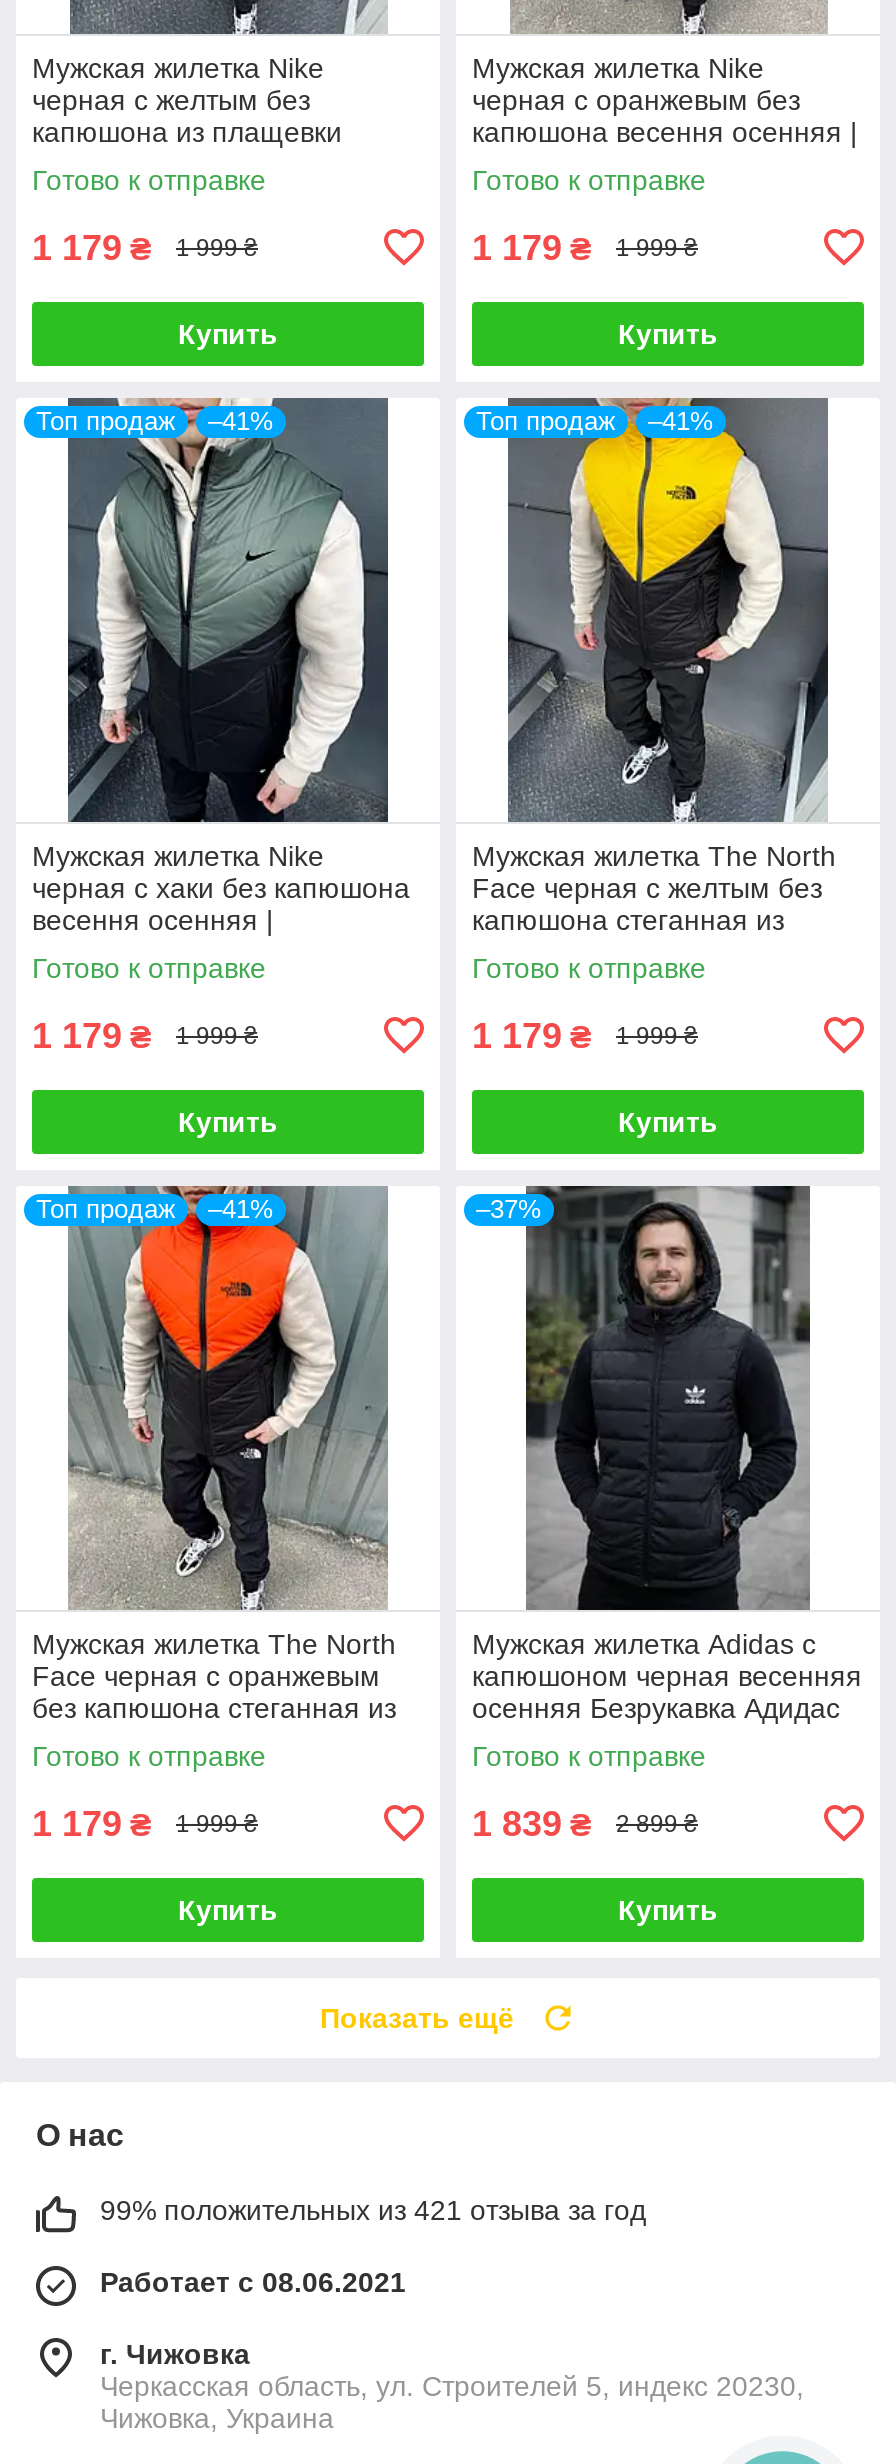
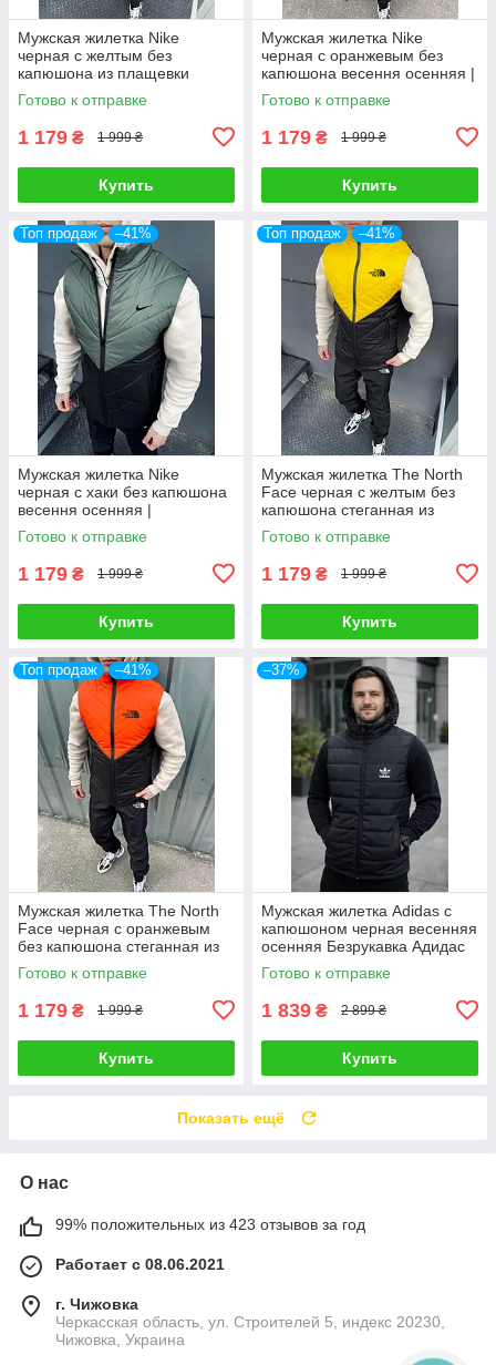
- 99% положительных из 421 отзыва за год
+ 99% положительных из 423 отзывов за год
